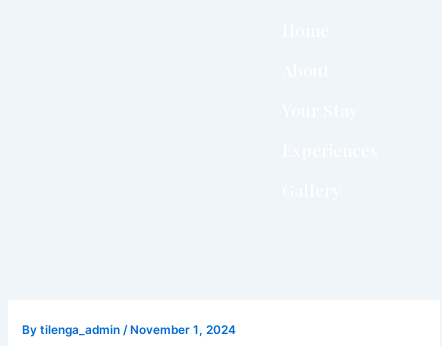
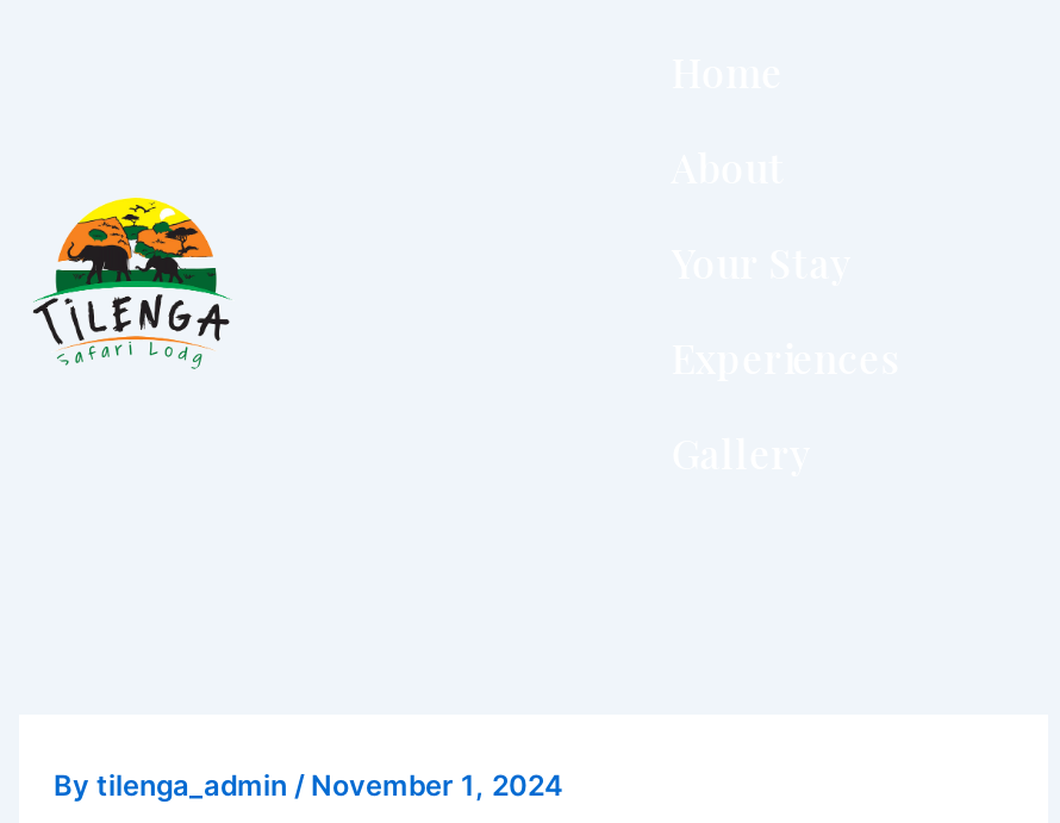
+ [image]
